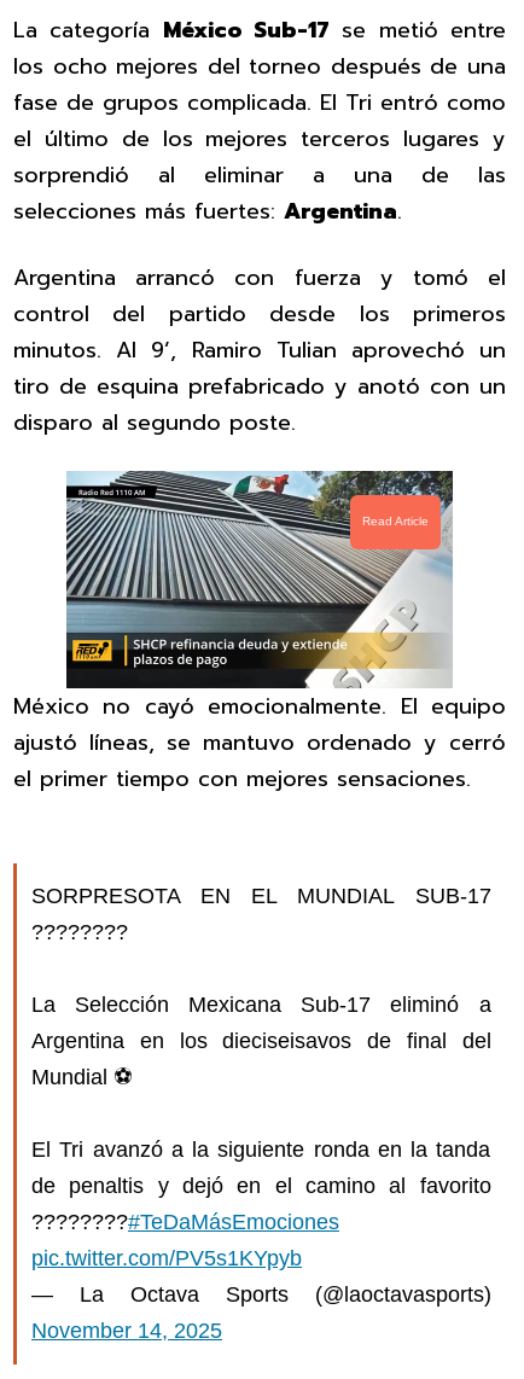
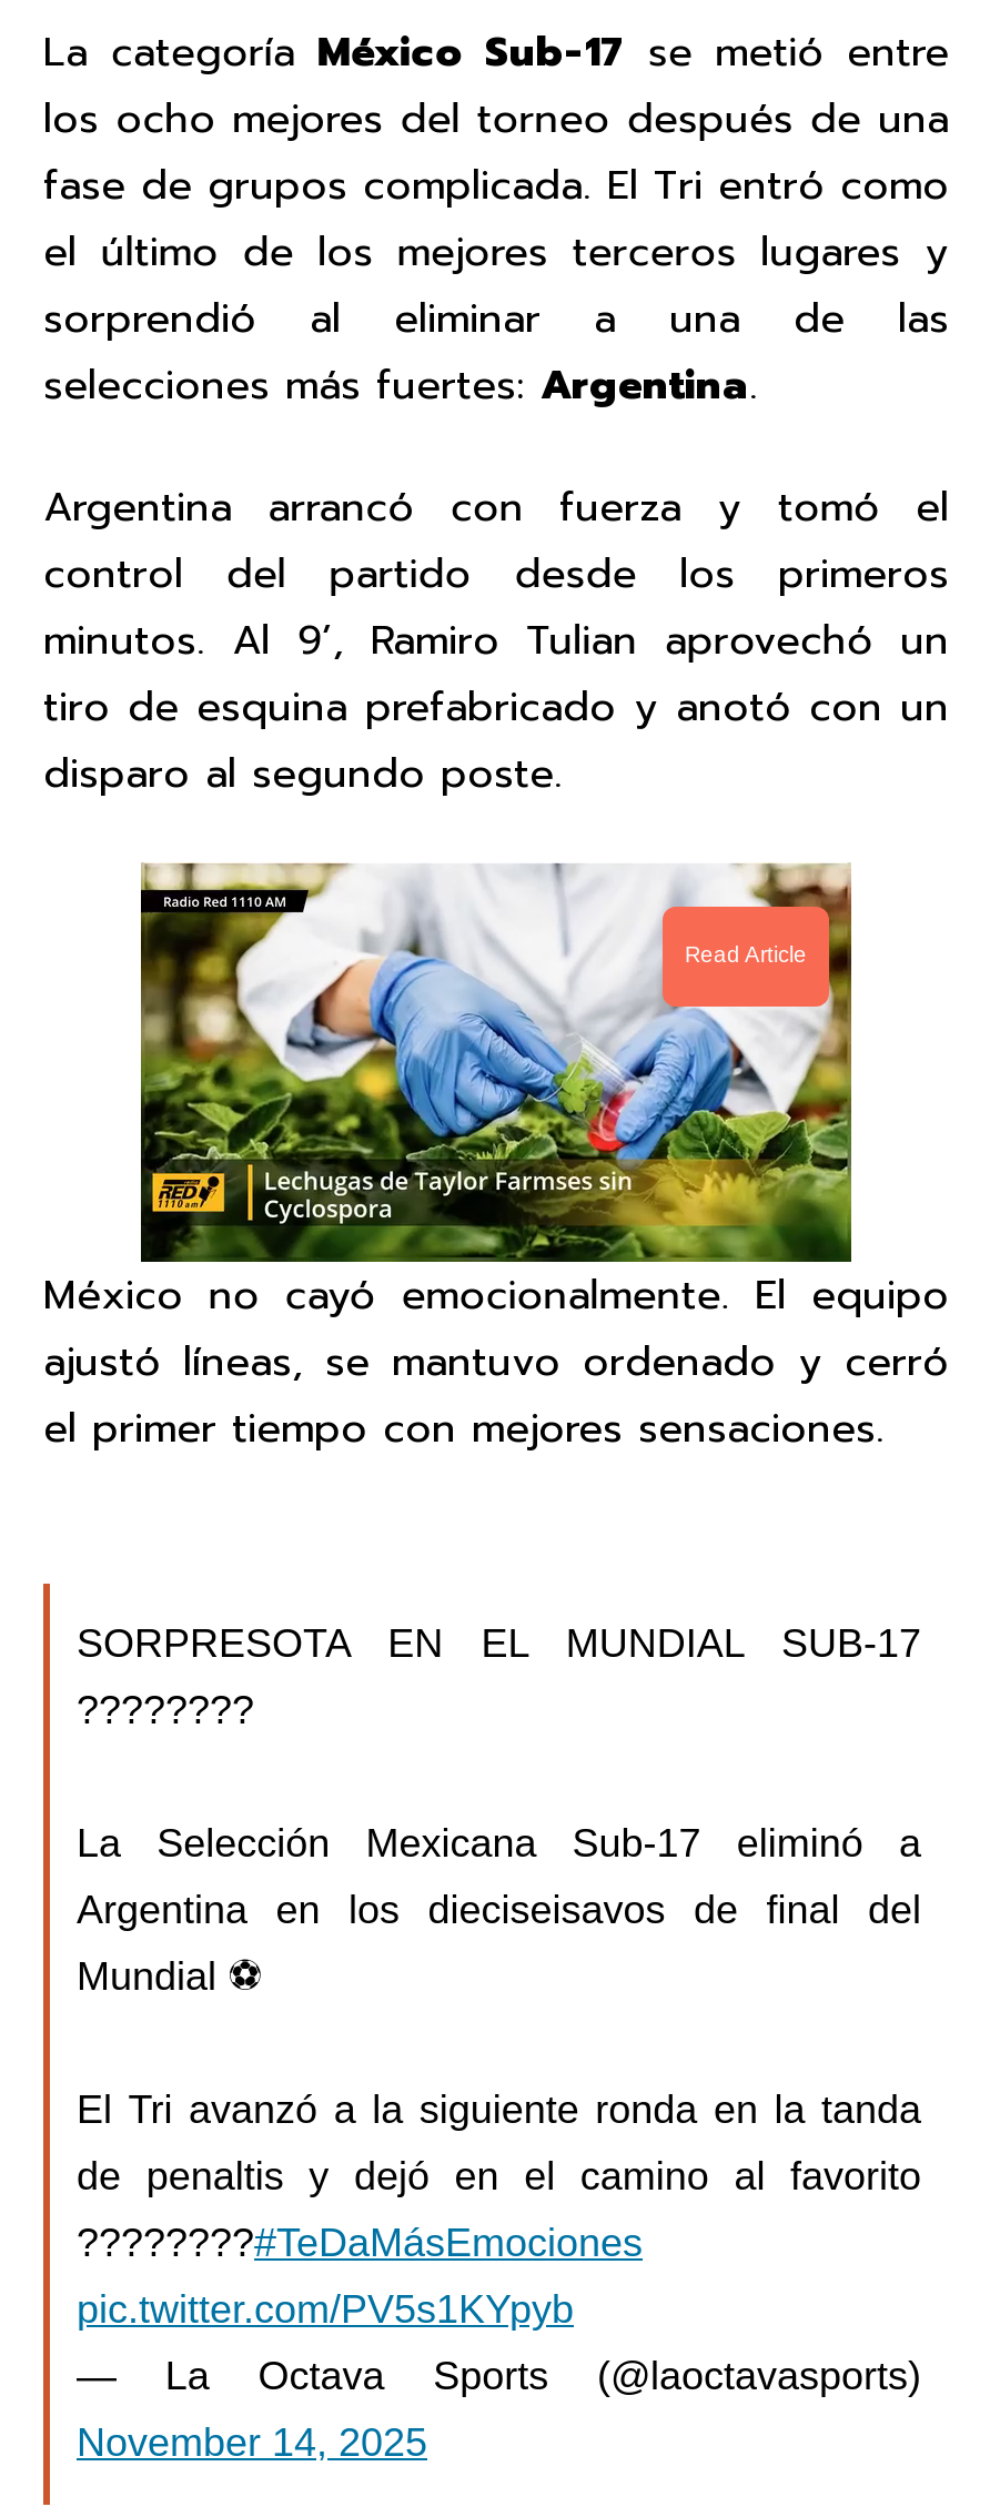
- [image]
+ [image]
